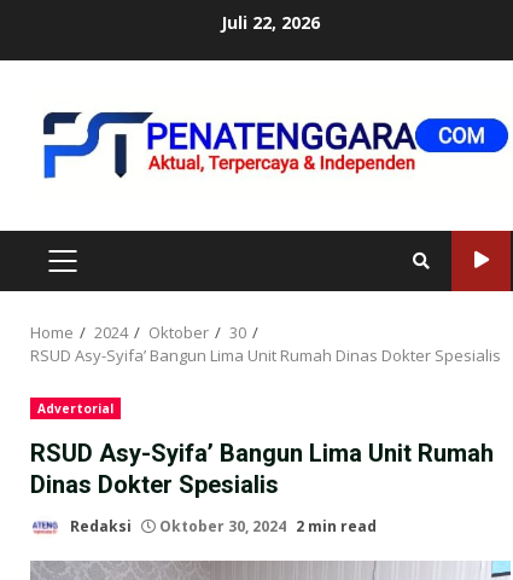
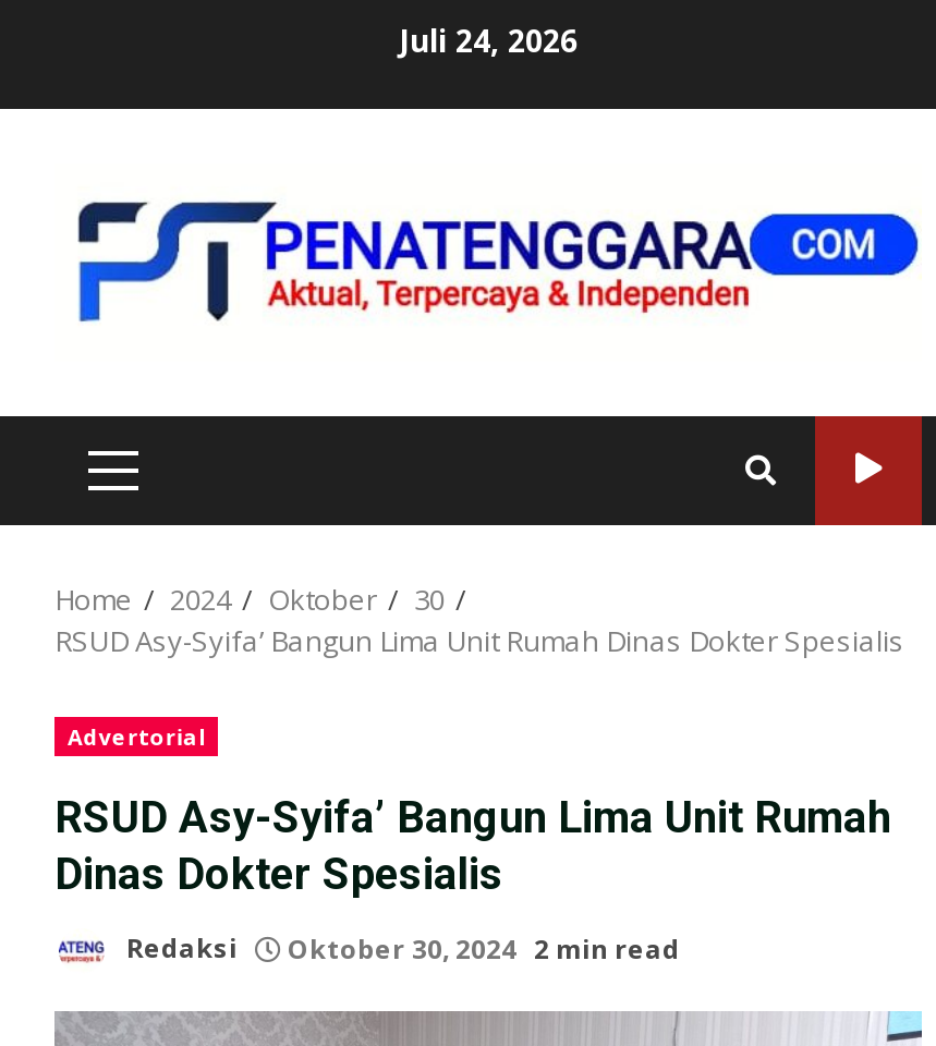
- Juli 22, 2026
+ Juli 24, 2026
